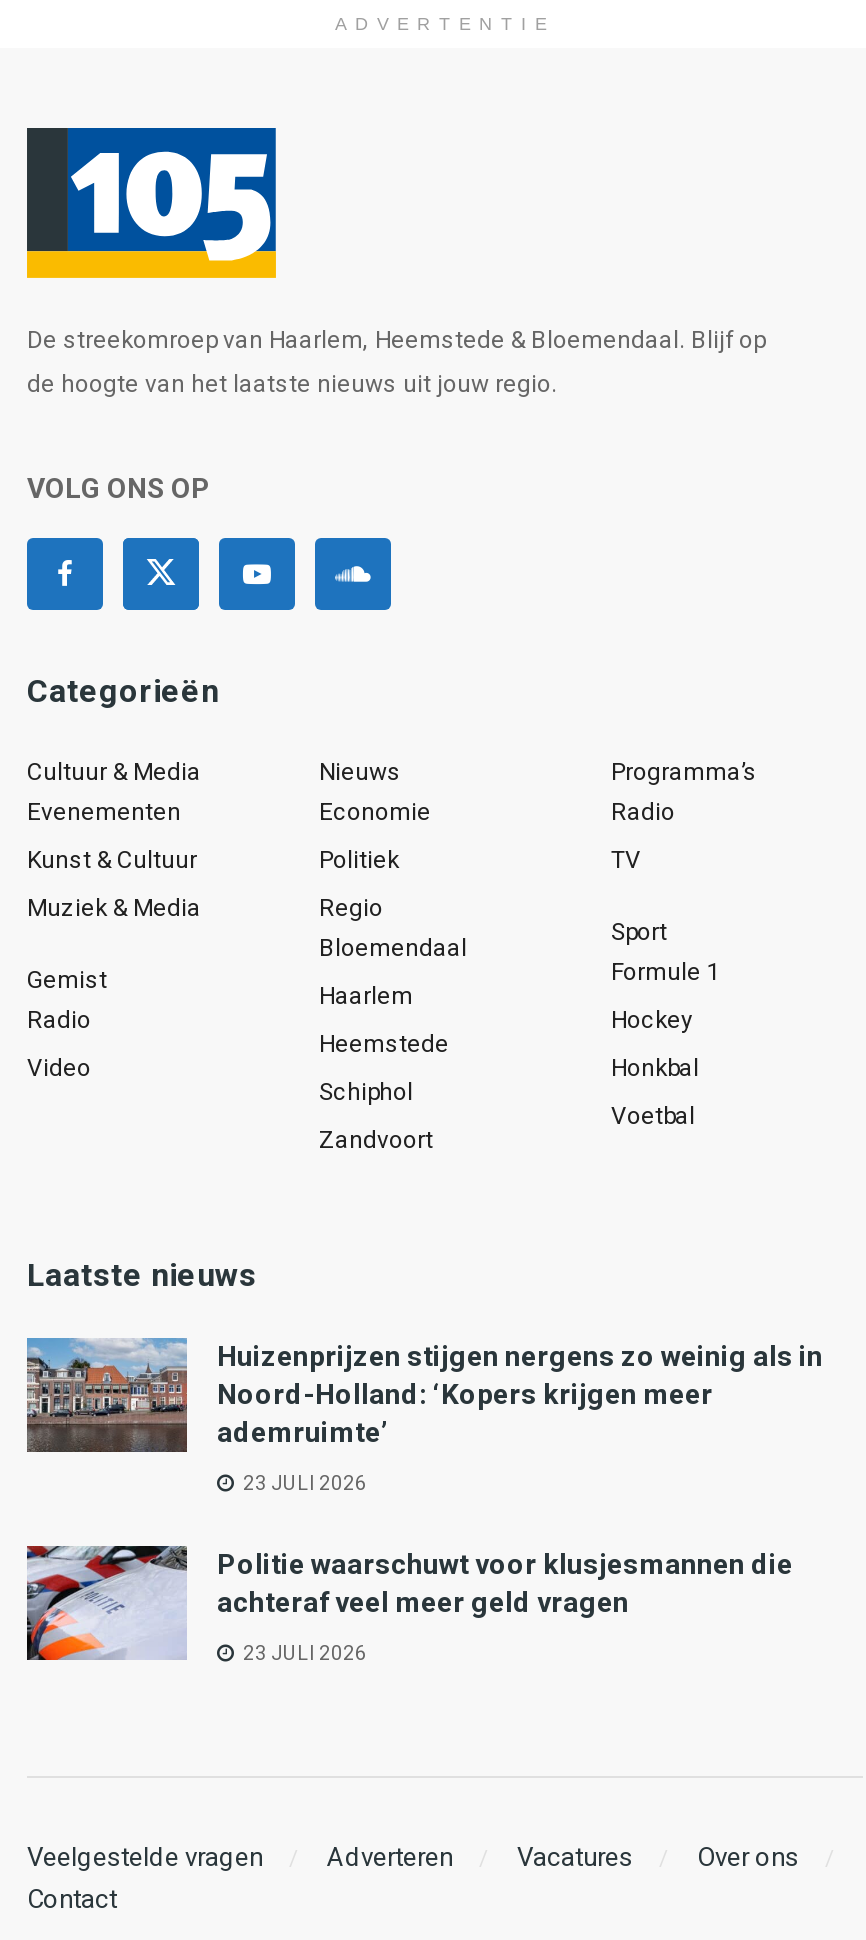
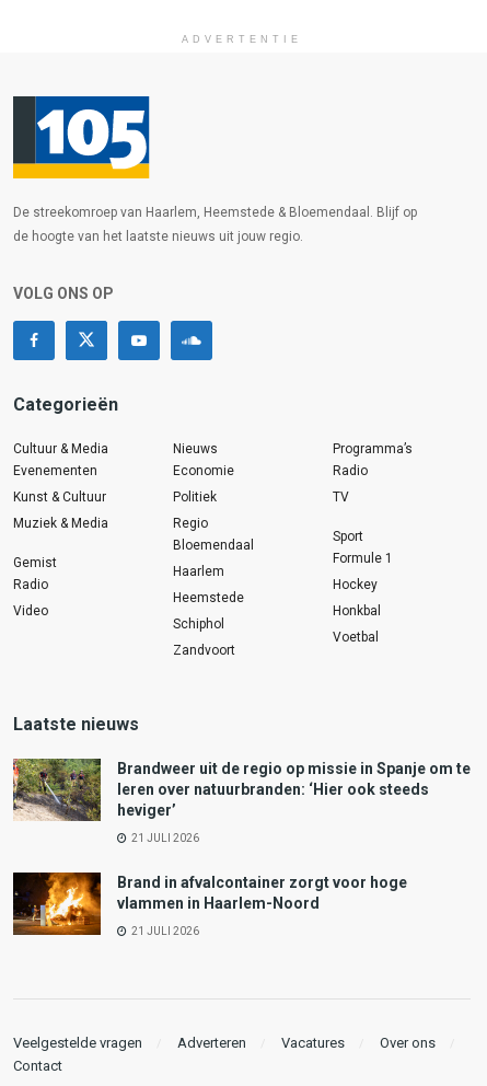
- [image]
- Huizenprijzen stijgen nergens zo weinig als in
- Noord-Holland: ‘Kopers krijgen meer
- ademruimte’
+ [image]
+ Brandweer uit de regio op missie in Spanje om te
+ leren over natuurbranden: ‘Hier ook steeds
+ heviger’

- 23 JULI 2026
+ 21 JULI 2026

- [image]
- Politie waarschuwt voor klusjesmannen die
- achteraf veel meer geld vragen
+ [image]
+ Brand in afvalcontainer zorgt voor hoge
+ vlammen in Haarlem-Noord

- 23 JULI 2026
+ 21 JULI 2026
